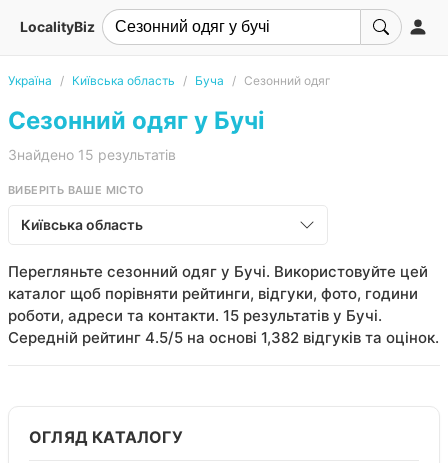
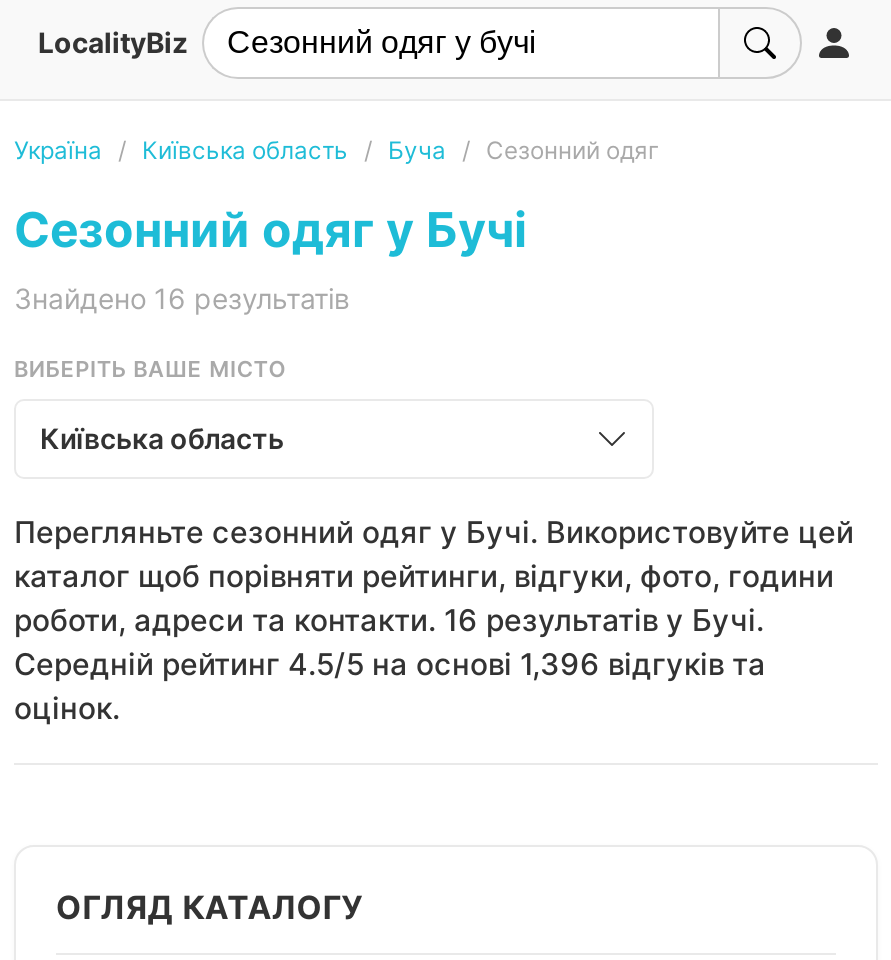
- Знайдено 15 результатів
+ Знайдено 16 результатів

- роботи, адреси та контакти. 15 результатів у Бучі.
- Середній рейтинг 4.5/5 на основі 1,382 відгуків та оцінок.
+ роботи, адреси та контакти. 16 результатів у Бучі.
+ Середній рейтинг 4.5/5 на основі 1,396 відгуків та
+ оцінок.
